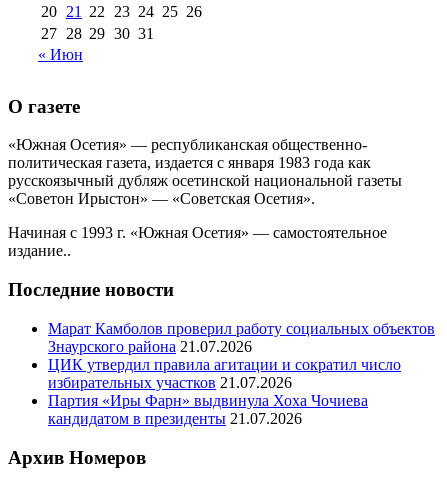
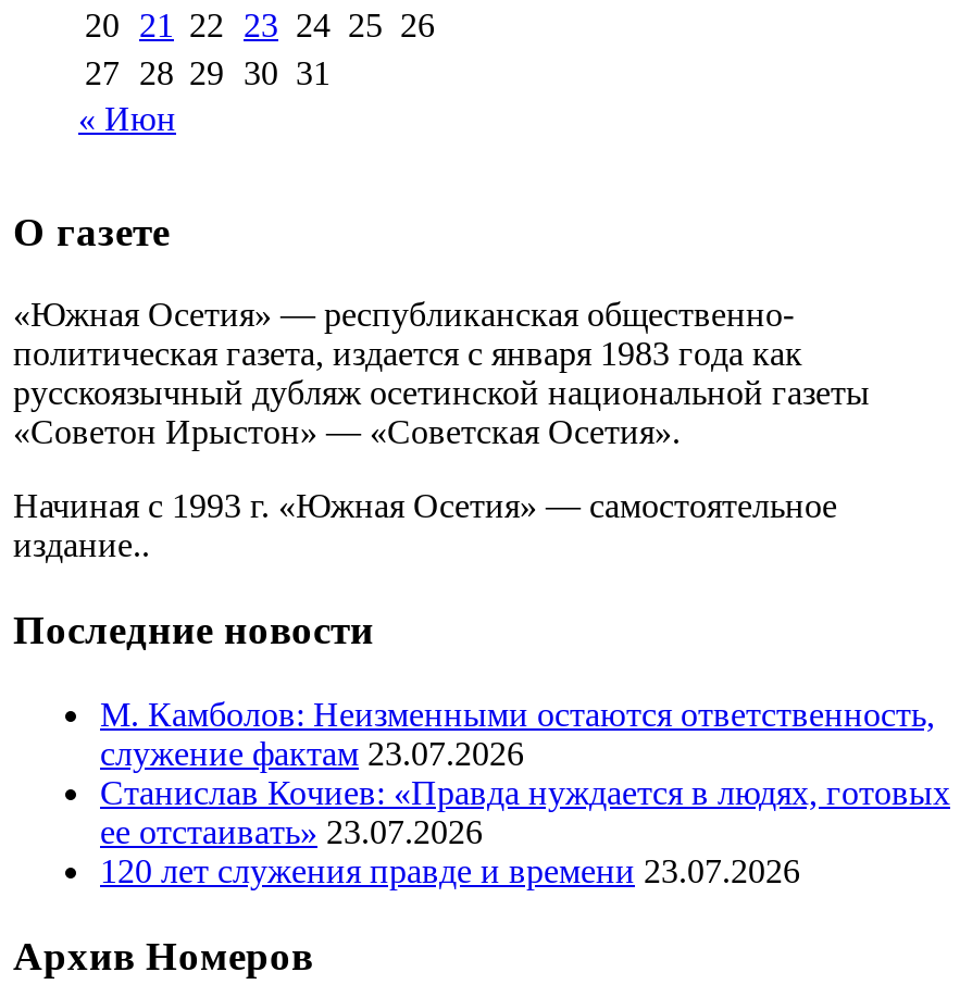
- Марат Камболов проверил работу социальных объектов
- Знаурского района 21.07.2026
- ЦИК утвердил правила агитации и сократил число
- избирательных участков 21.07.2026
- Партия «Иры Фарн» выдвинула Хоха Чочиева
- кандидатом в президенты 21.07.2026
+ М. Камболов: Неизменными остаются ответственность,
+ служение фактам 23.07.2026
+ Станислав Кочиев: «Правда нуждается в людях, готовых
+ ее отстаивать» 23.07.2026
+ 120 лет служения правде и времени 23.07.2026
